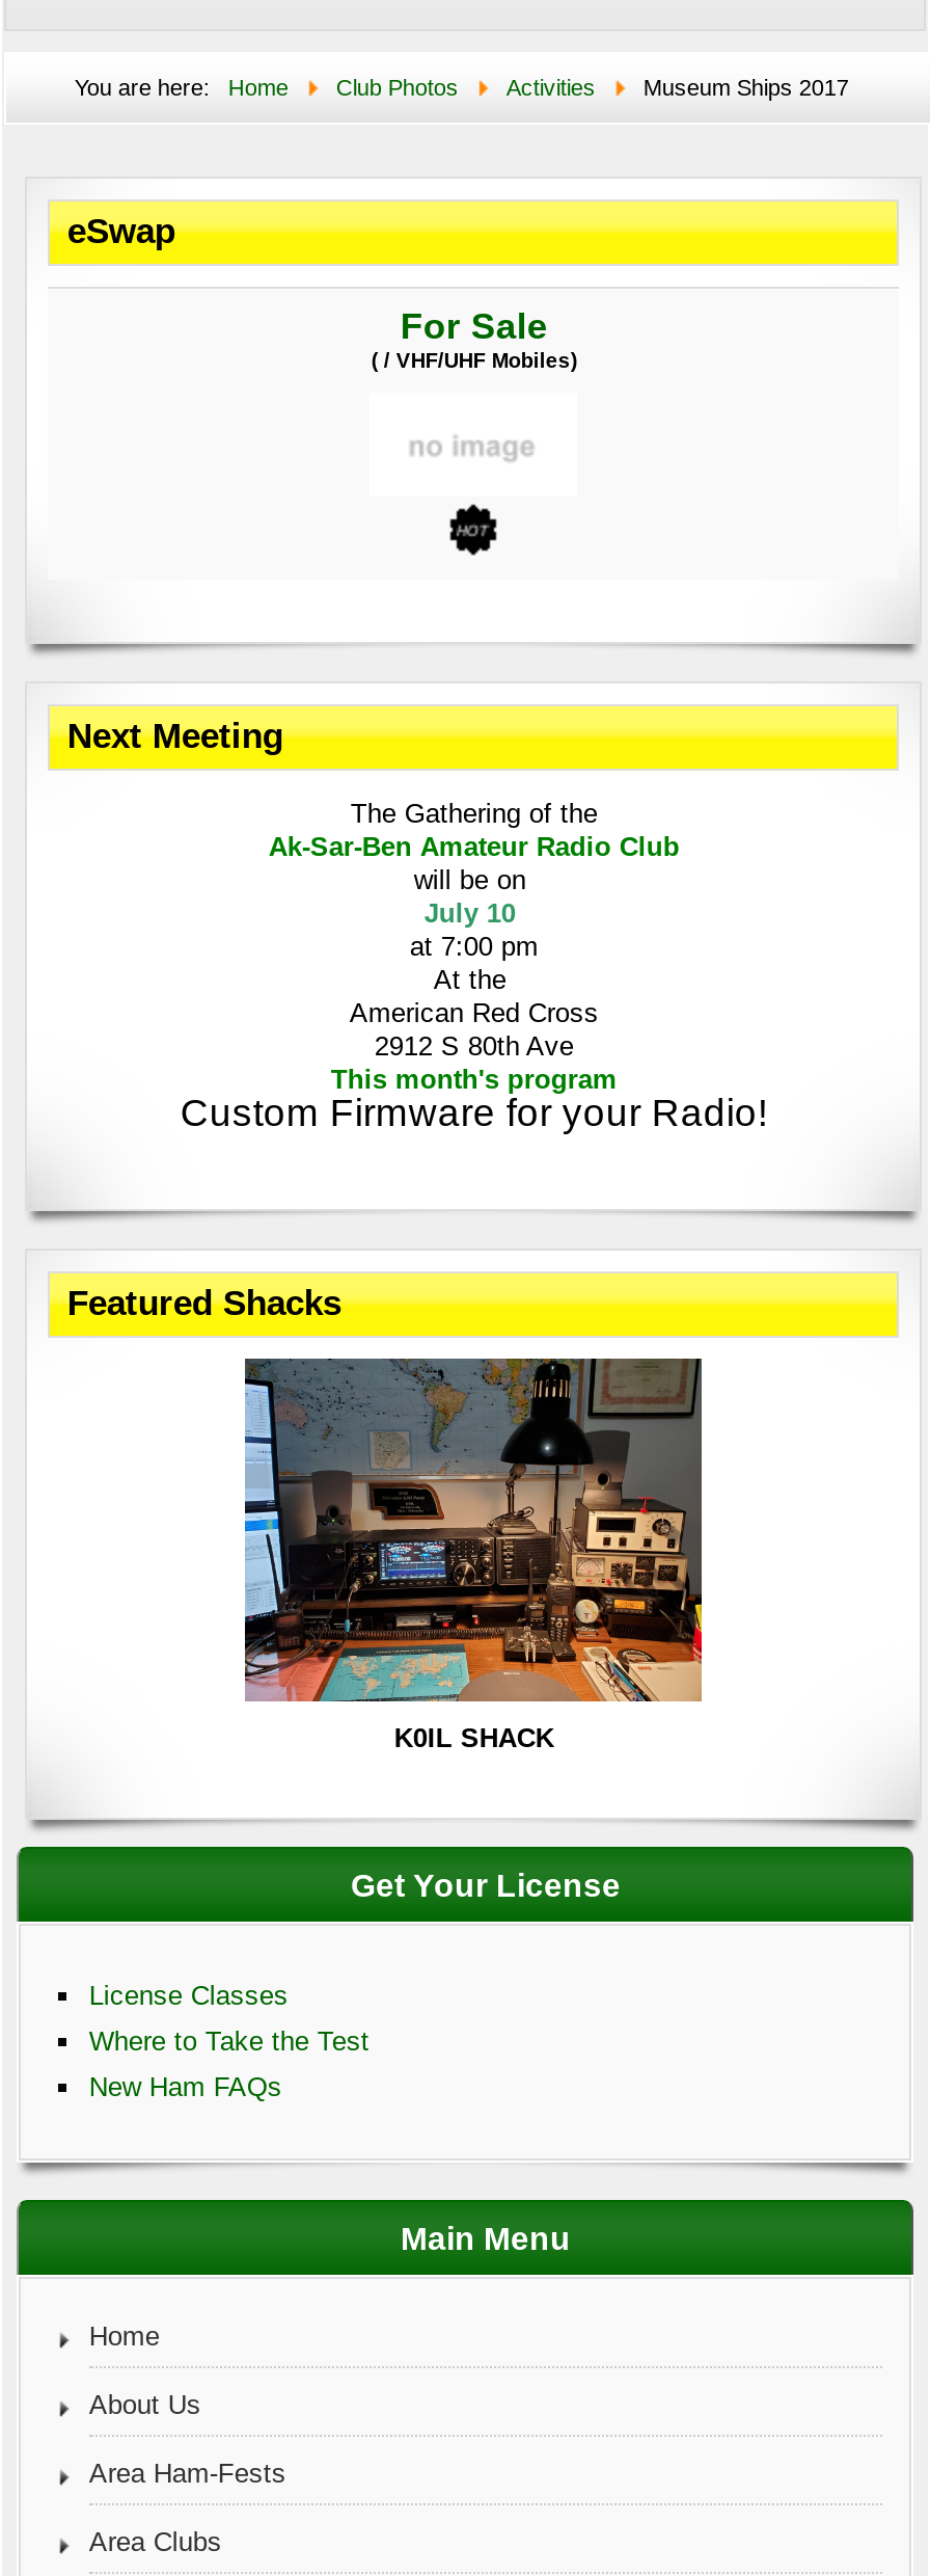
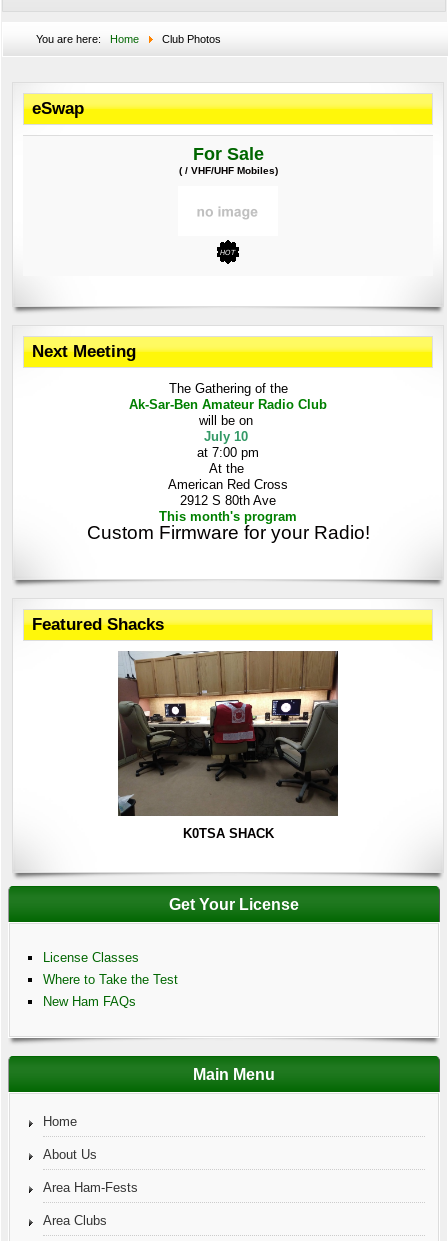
- Activities
- Museum Ships 2017

- [image]
- K0IL SHACK
+ [image]
+ K0TSA SHACK
